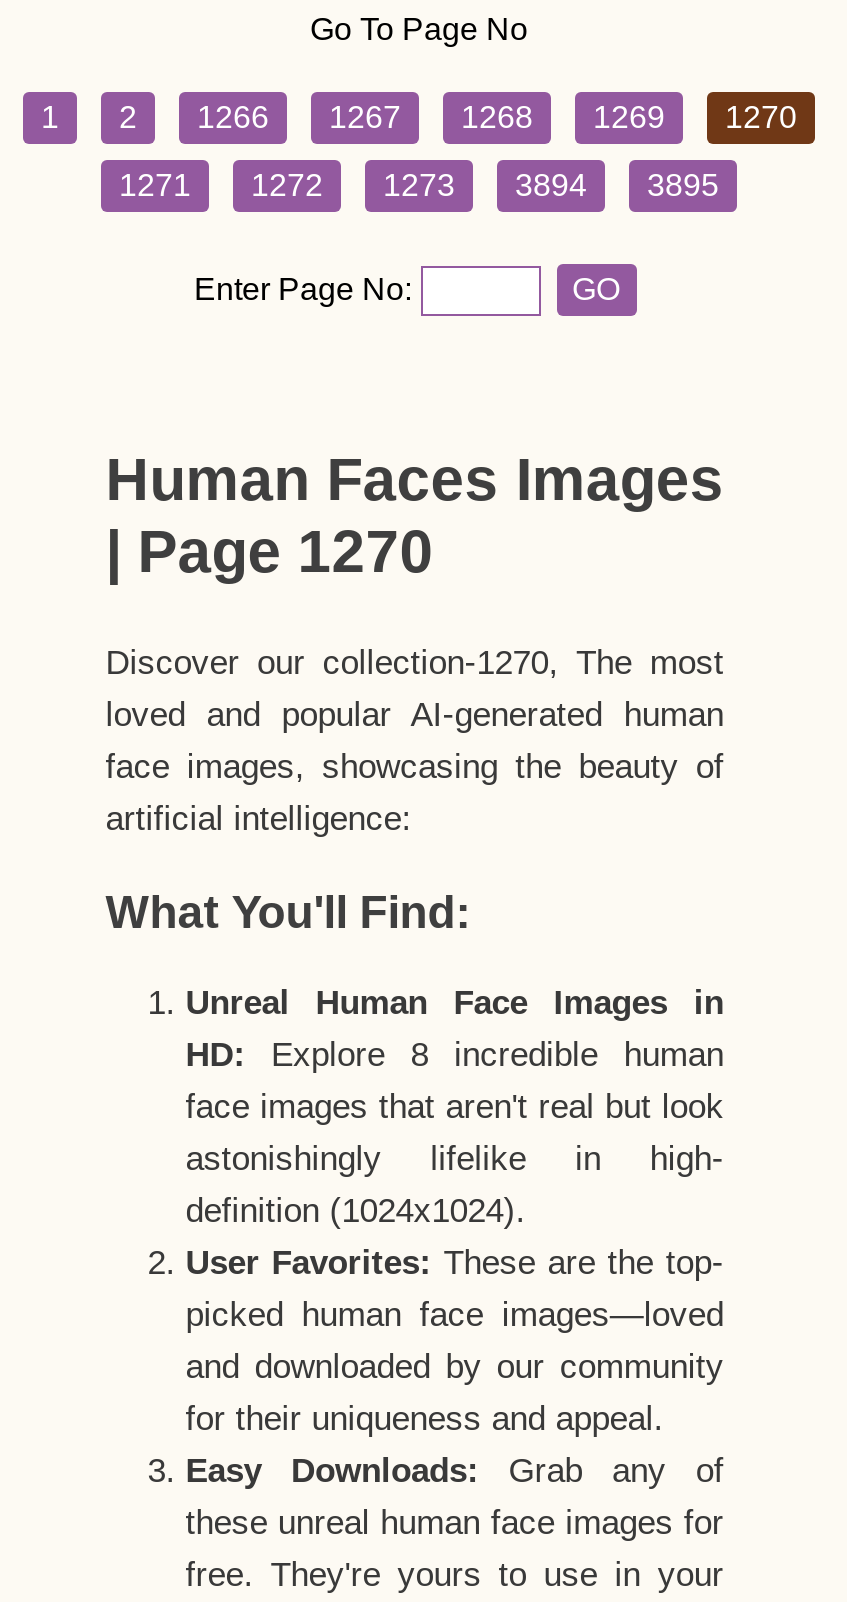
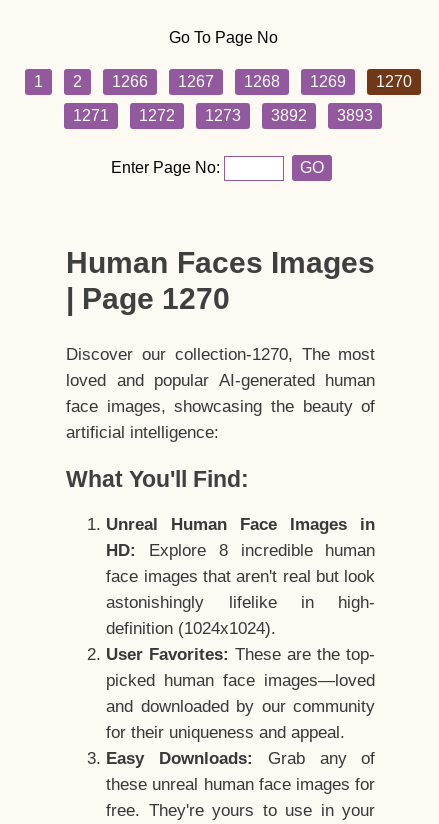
- 3894
+ 3892

- 3895
+ 3893
